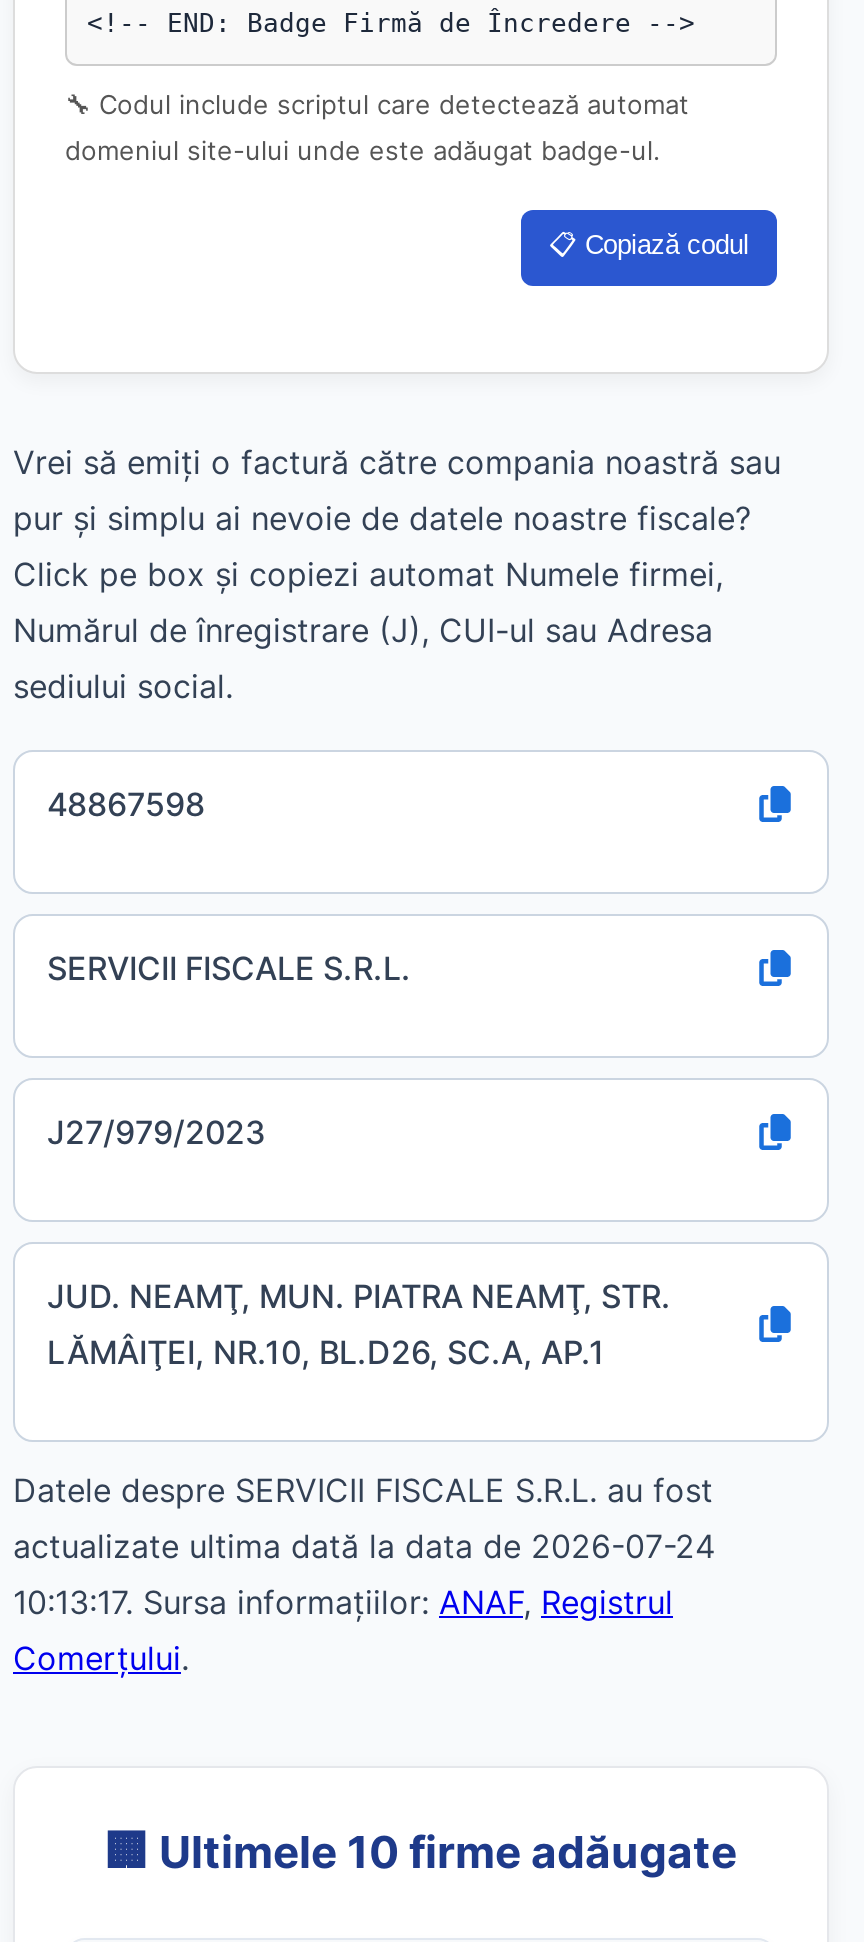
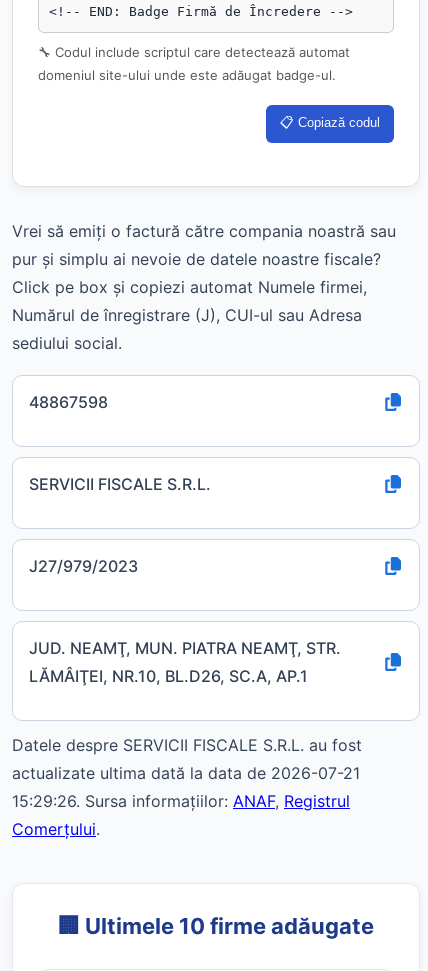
- actualizate ultima dată la data de 2026-07-24
+ actualizate ultima dată la data de 2026-07-21

- 10:13:17. Sursa informațiilor: ANAF, Registrul
+ 15:29:26. Sursa informațiilor: ANAF, Registrul
